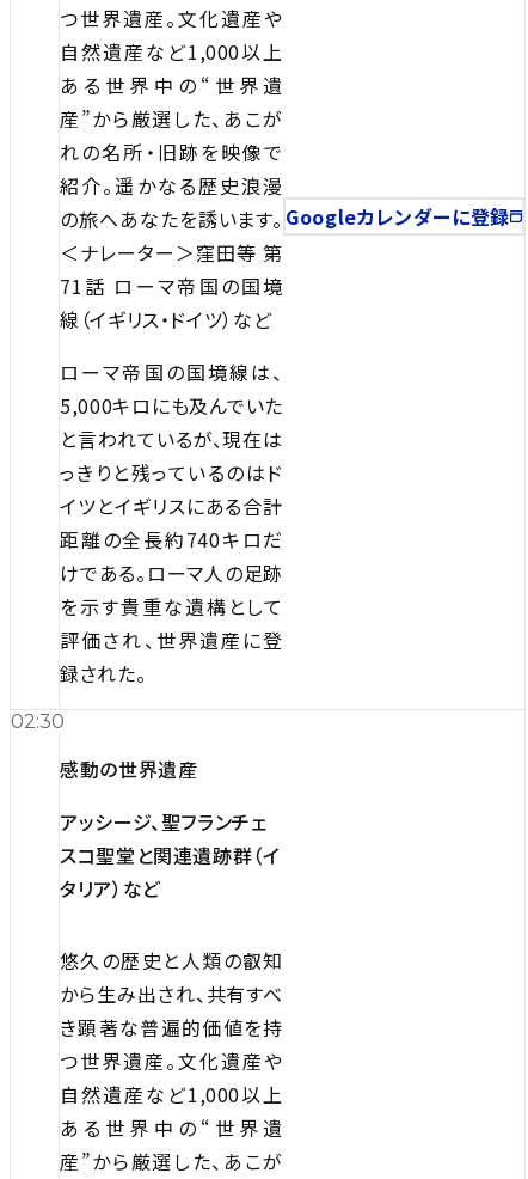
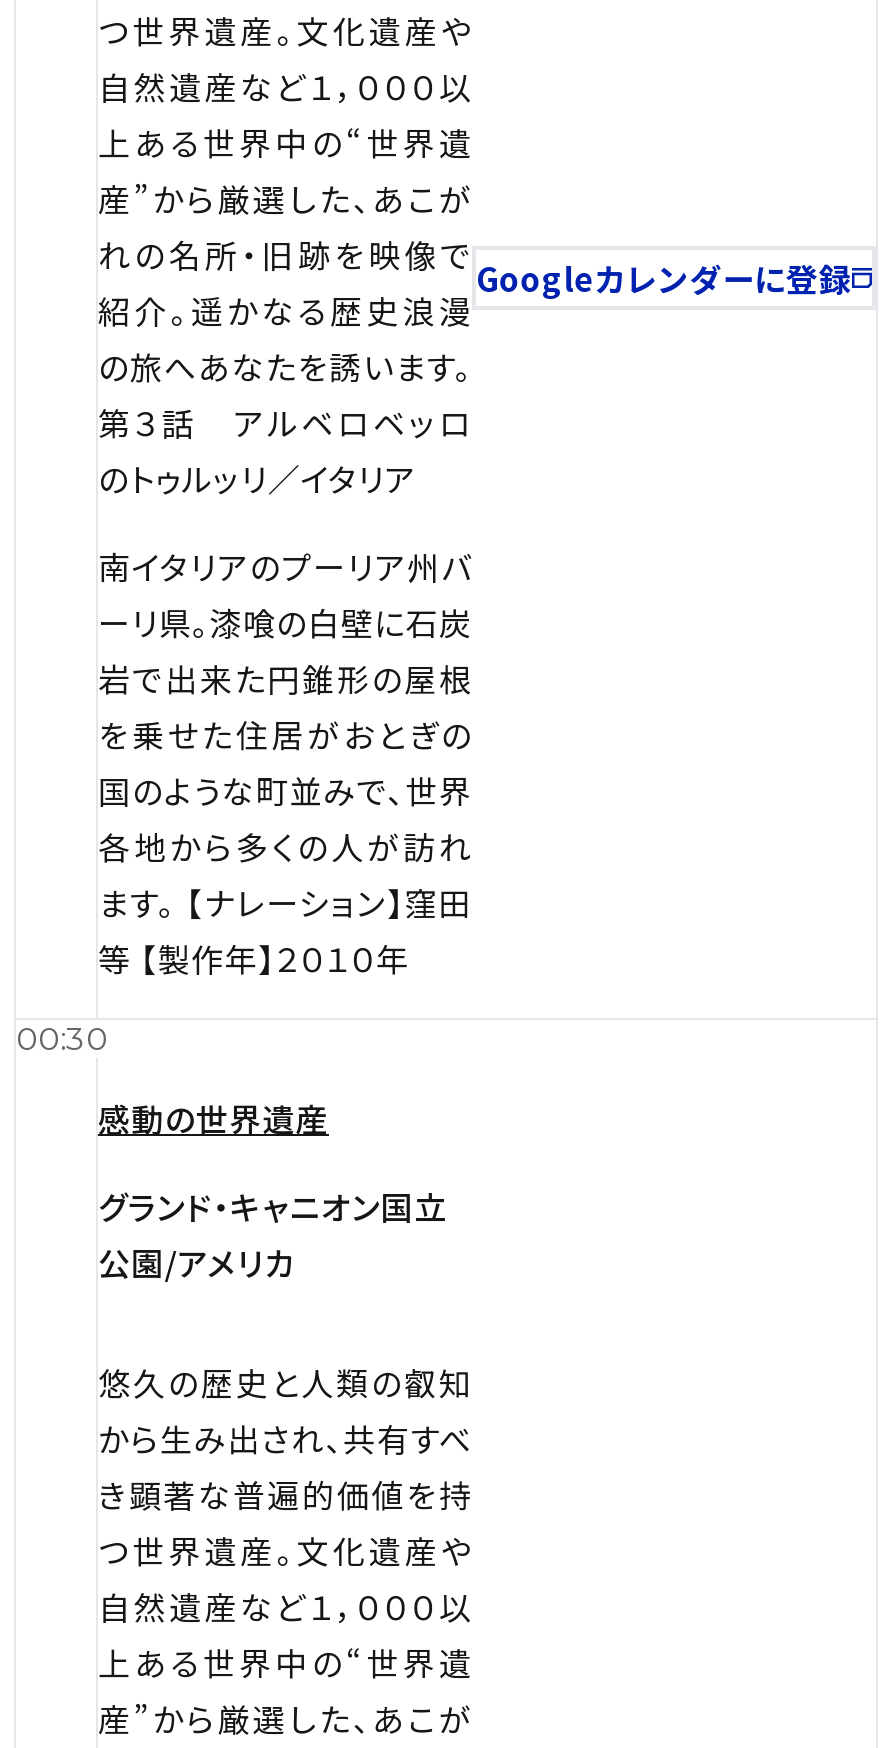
- 自然遺産など1,000以上
- ある世界中の“世界遺
+ 自然遺産など１，０００以
+ 上ある世界中の“世界遺

- ＜ナレーター＞窪田等 第
- 71話 ローマ帝国の国境
- 線（イギリス・ドイツ）など
+ 第３話 アルベロベッロ
+ のトゥルッリ／イタリア

- ローマ帝国の国境線は、
- 5,000キロにも及んでいた
- と言われているが、現在は
- っきりと残っているのはド
- イツとイギリスにある合計
- 距離の全長約740キロだ
- けである。ローマ人の足跡
- を示す貴重な遺構として
- 評価され、世界遺産に登
- 録された。
+ 南イタリアのプーリア州バ
+ ーリ県。漆喰の白壁に石炭
+ 岩で出来た円錐形の屋根
+ を乗せた住居がおとぎの
+ 国のような町並みで、世界
+ 各地から多くの人が訪れ
+ ます。 【ナレーション】窪田
+ 等 【製作年】２０１０年

- 02:30
+ 00:30

- アッシージ、聖フランチェ
- スコ聖堂と関連遺跡群（イ
- タリア）など
+ グランド・キャニオン国立
+ 公園/アメリカ

- 自然遺産など1,000以上
- ある世界中の“世界遺
+ 自然遺産など１，０００以
+ 上ある世界中の“世界遺
